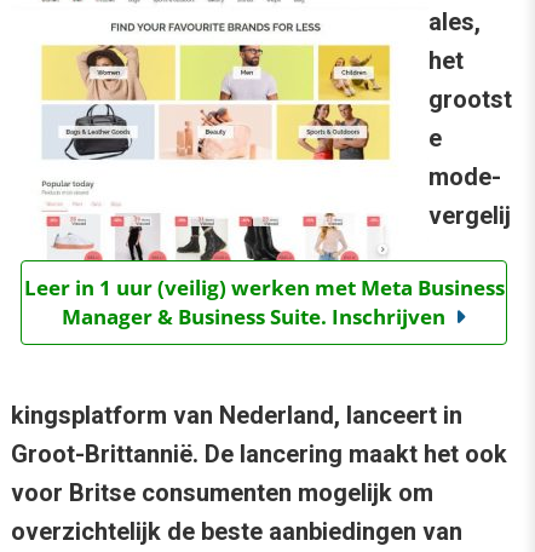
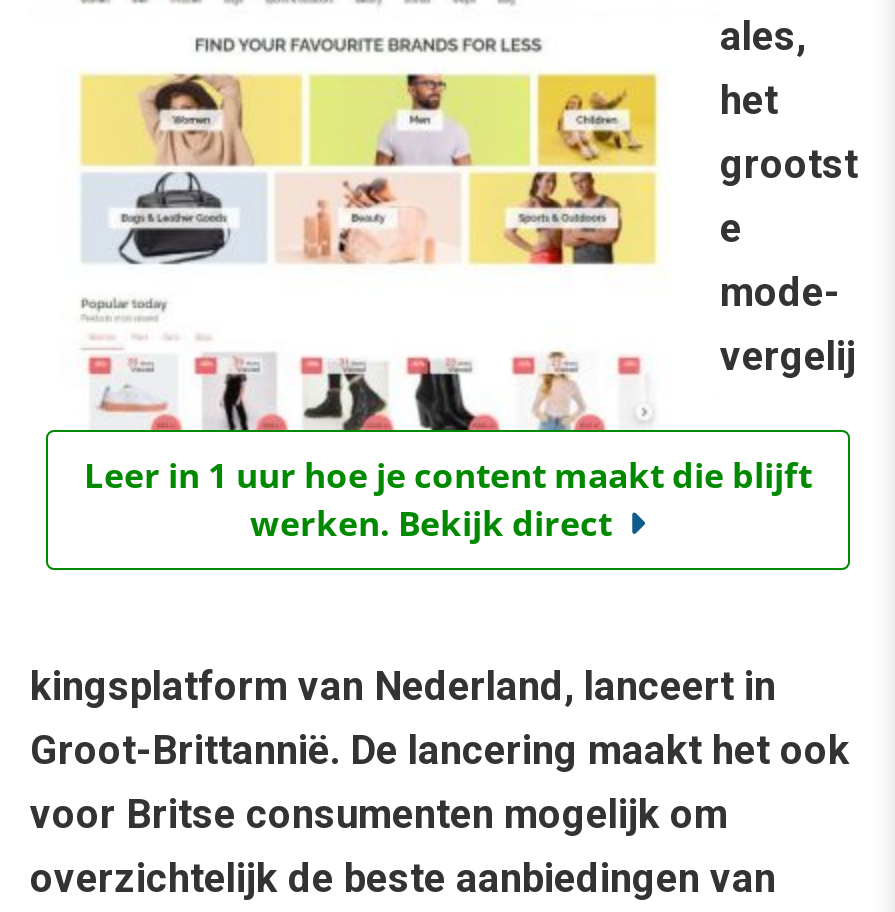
- Leer in 1 uur (veilig) werken met Meta Business
- Manager & Business Suite. Inschrijven
+ Leer in 1 uur hoe je content maakt die blijft
+ werken. Bekijk direct
